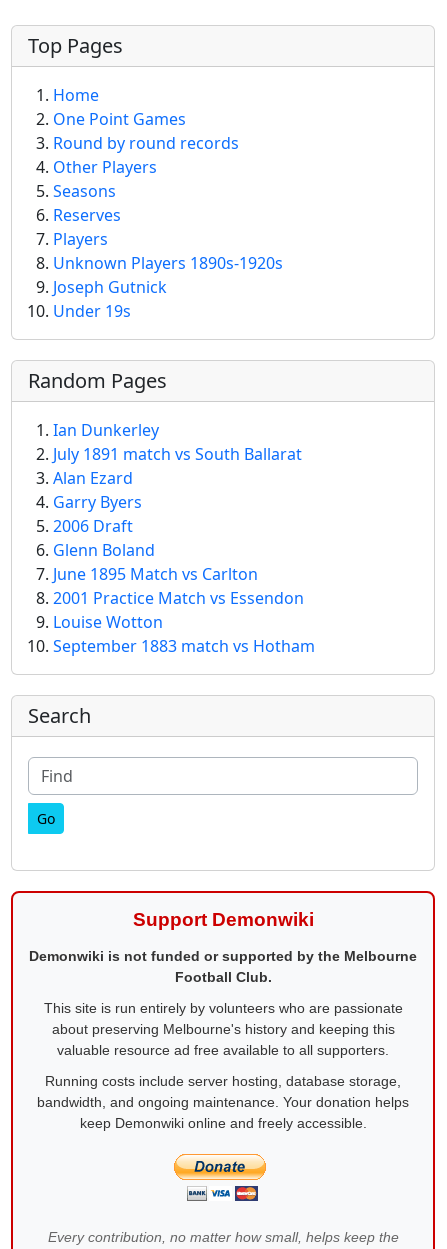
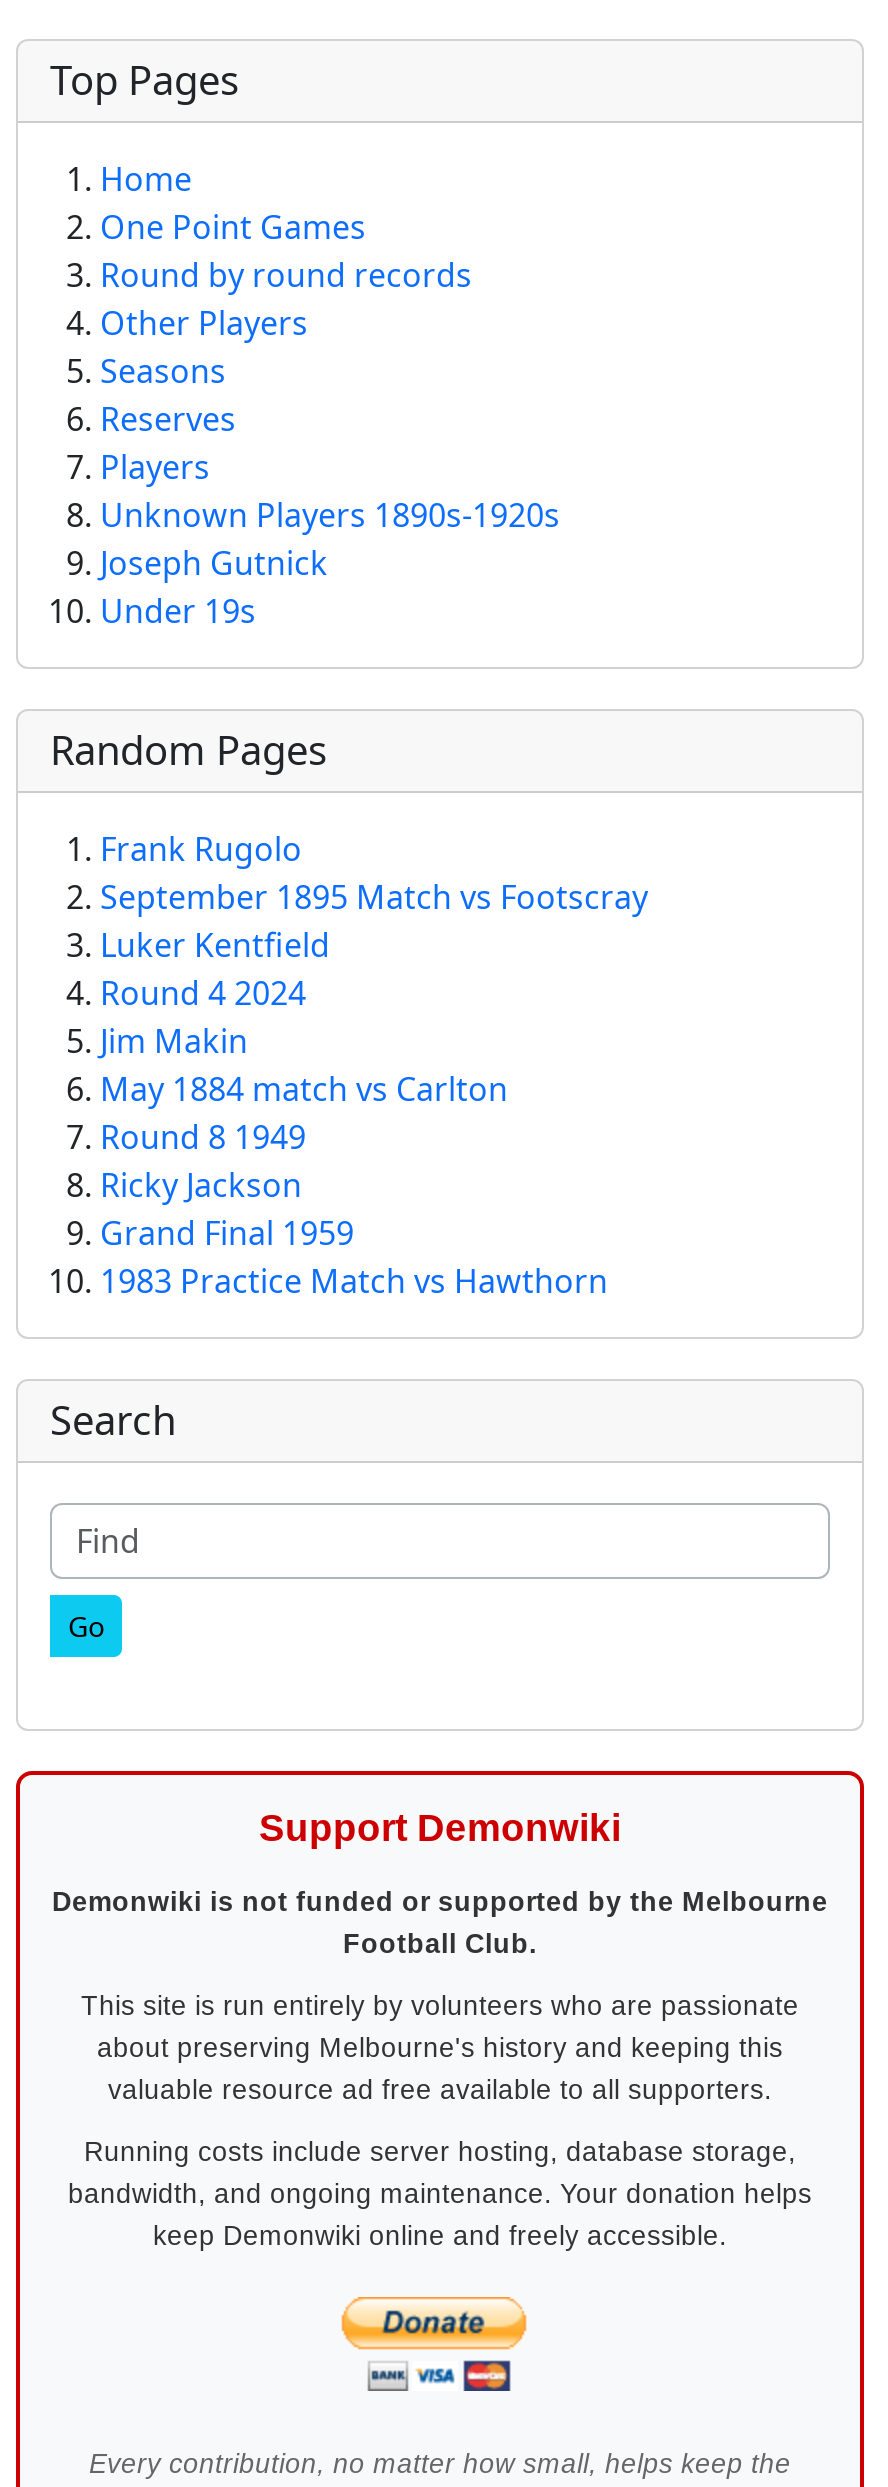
- Ian Dunkerley
- July 1891 match vs South Ballarat
- Alan Ezard
- Garry Byers
- 2006 Draft
- Glenn Boland
- June 1895 Match vs Carlton
- 2001 Practice Match vs Essendon
- Louise Wotton
- September 1883 match vs Hotham
+ Frank Rugolo
+ September 1895 Match vs Footscray
+ Luker Kentfield
+ Round 4 2024
+ Jim Makin
+ May 1884 match vs Carlton
+ Round 8 1949
+ Ricky Jackson
+ Grand Final 1959
+ 1983 Practice Match vs Hawthorn
